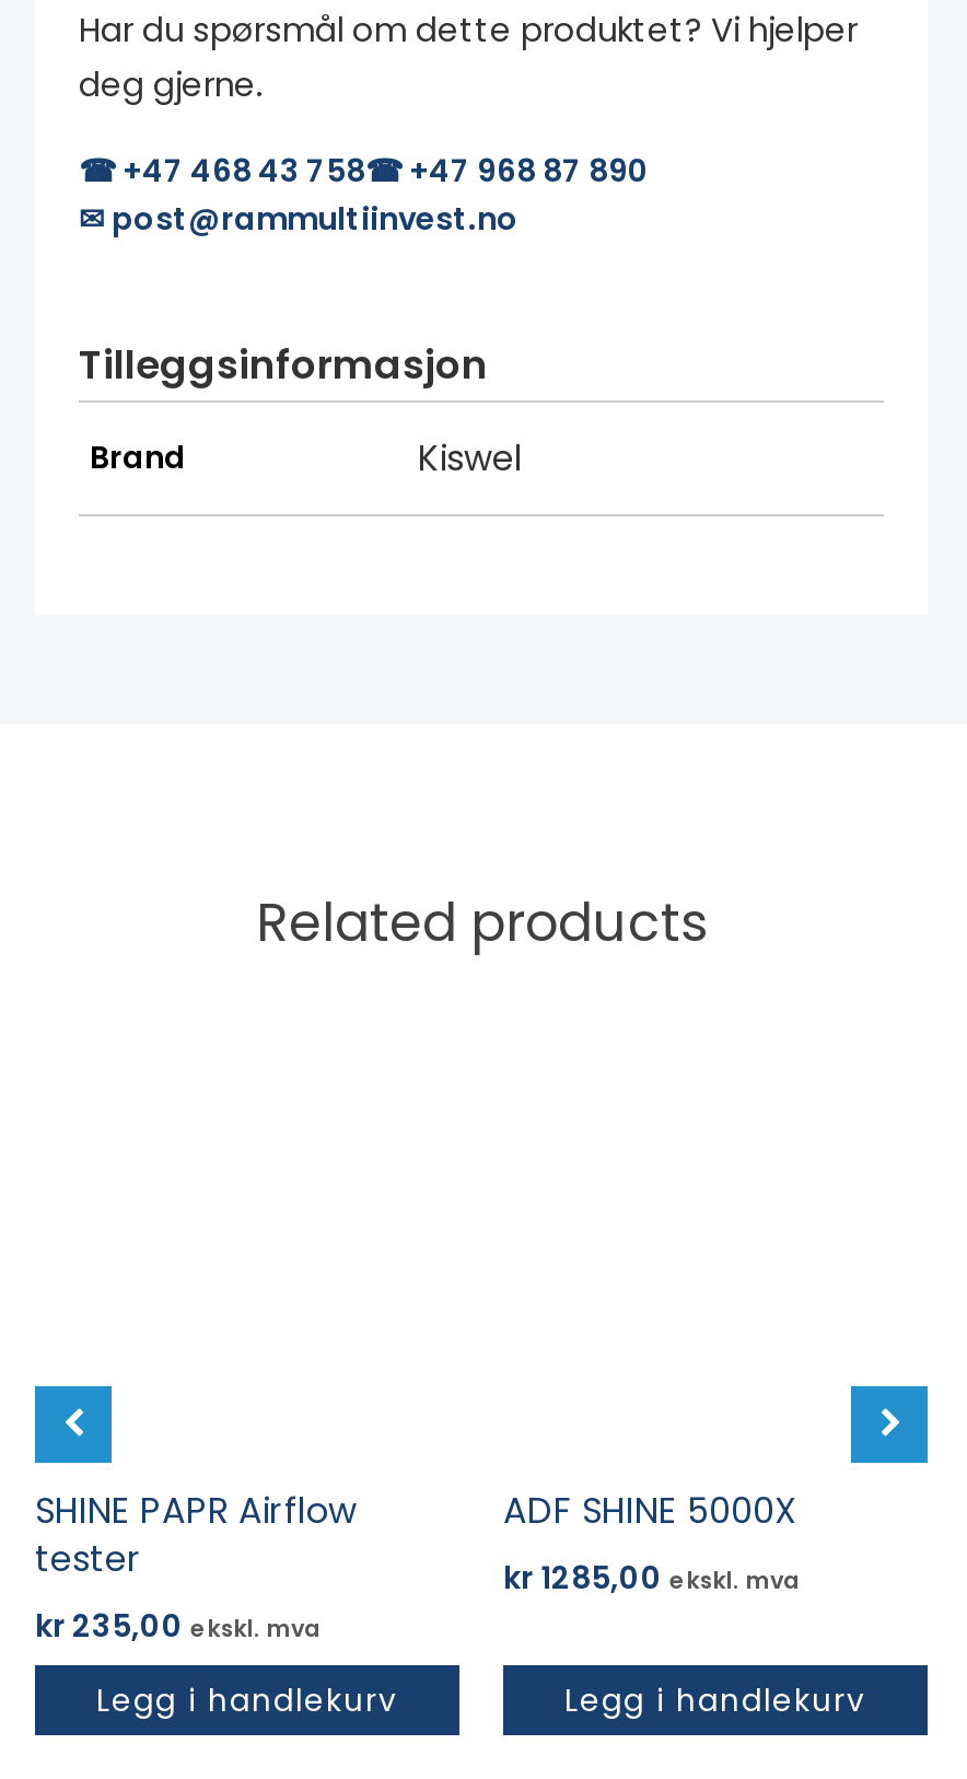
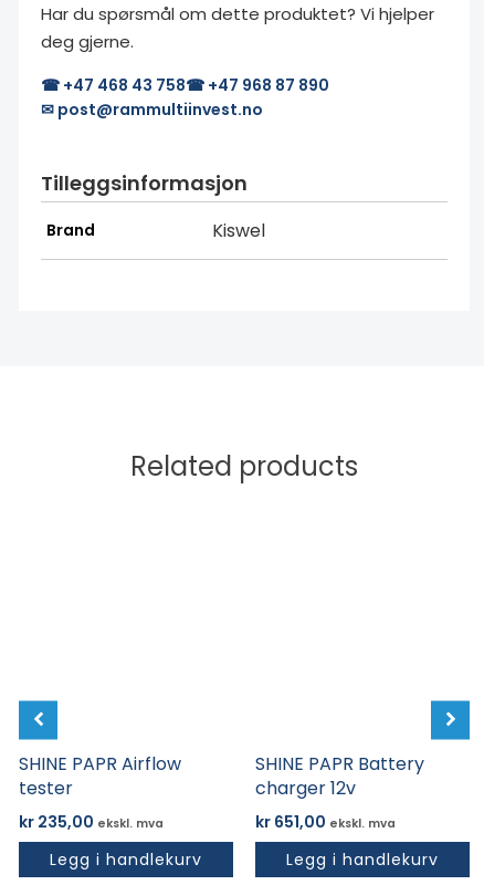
- ADF SHINE 5000X
- kr 1285,00 ekskl. mva
+ SHINE PAPR Battery
+ charger 12v
+ kr 651,00 ekskl. mva
